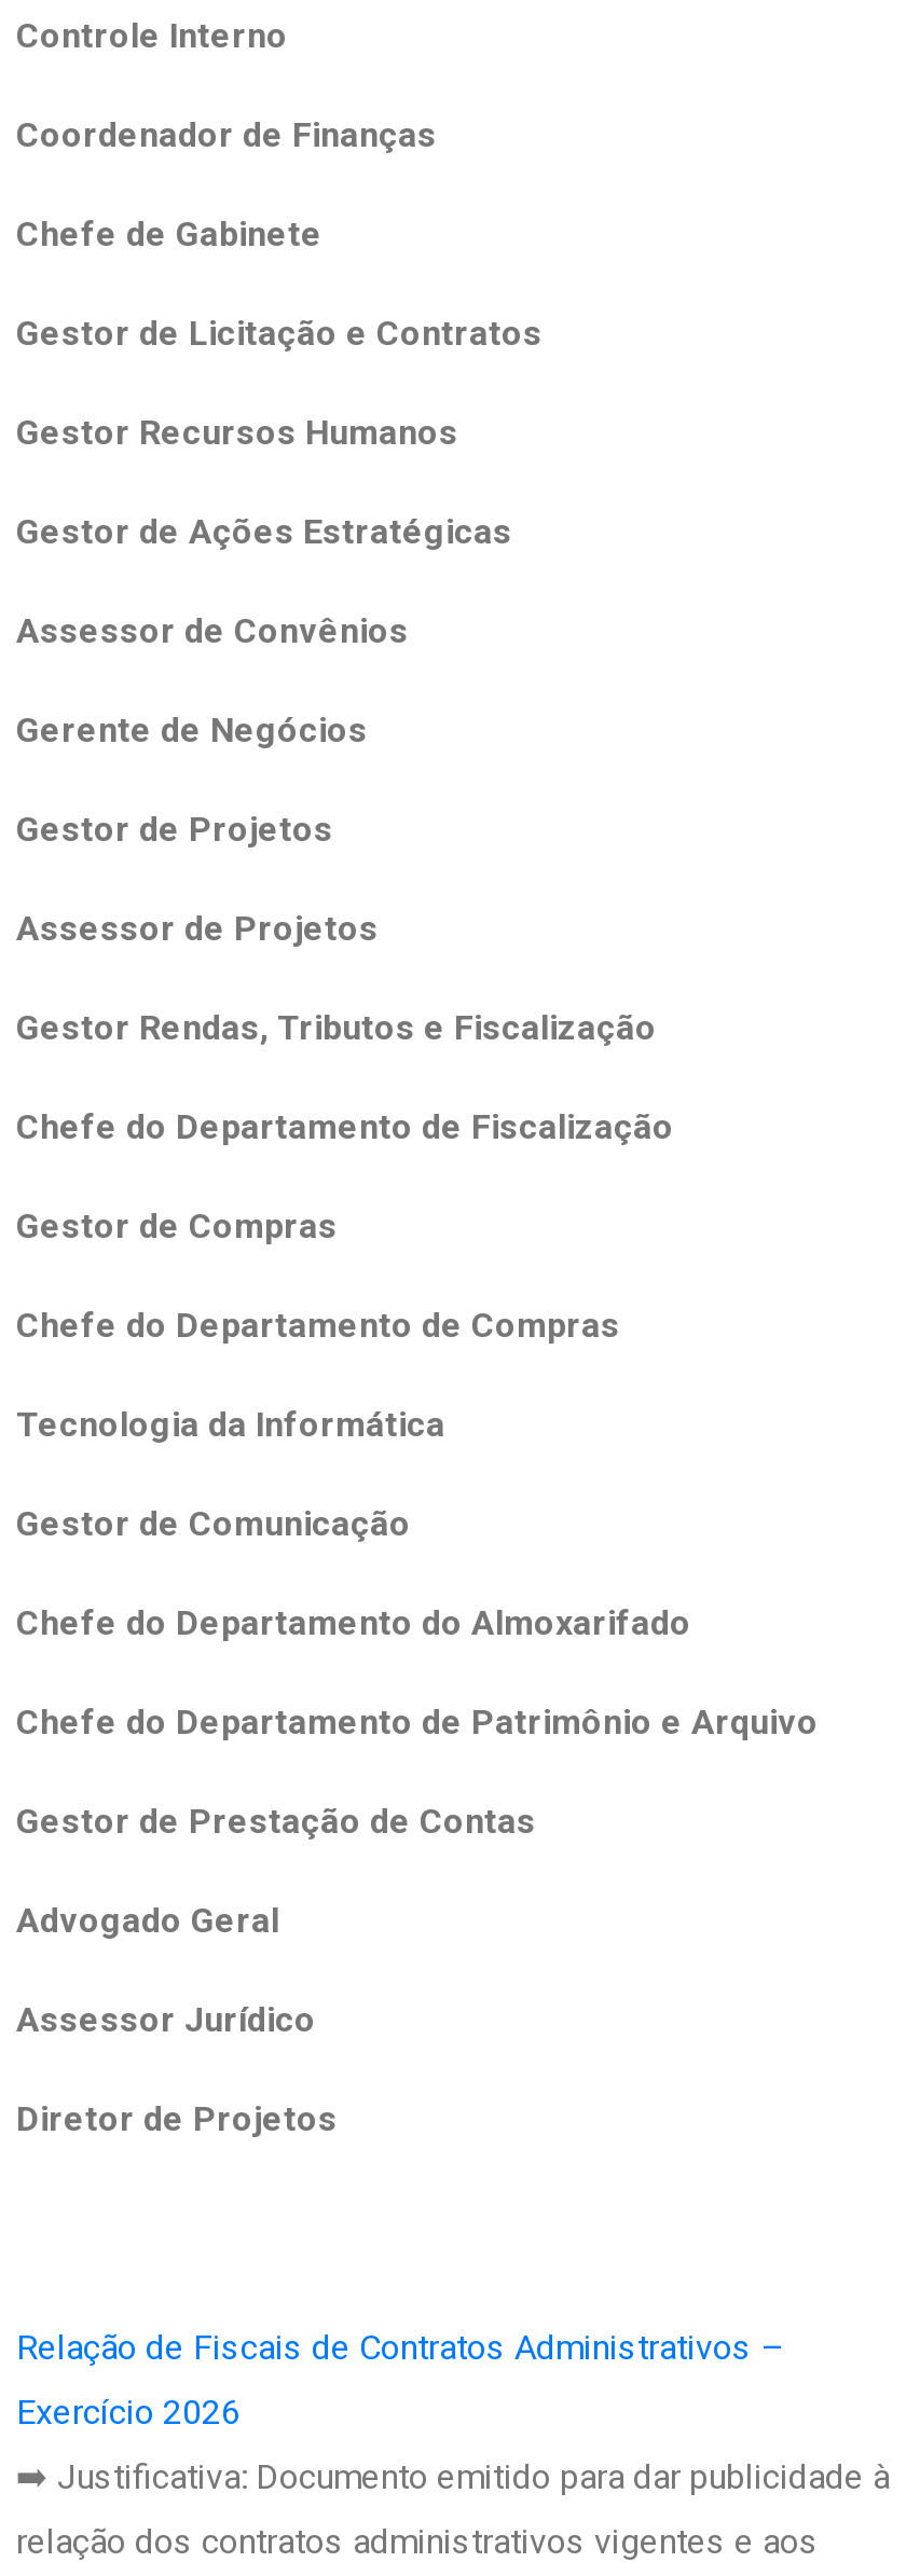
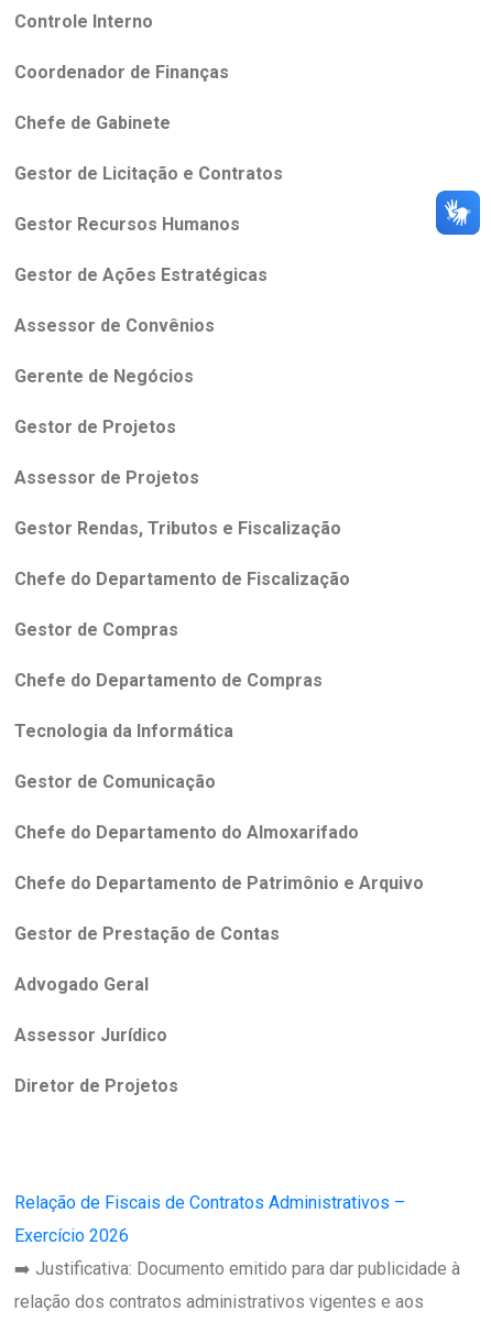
+ [image]
